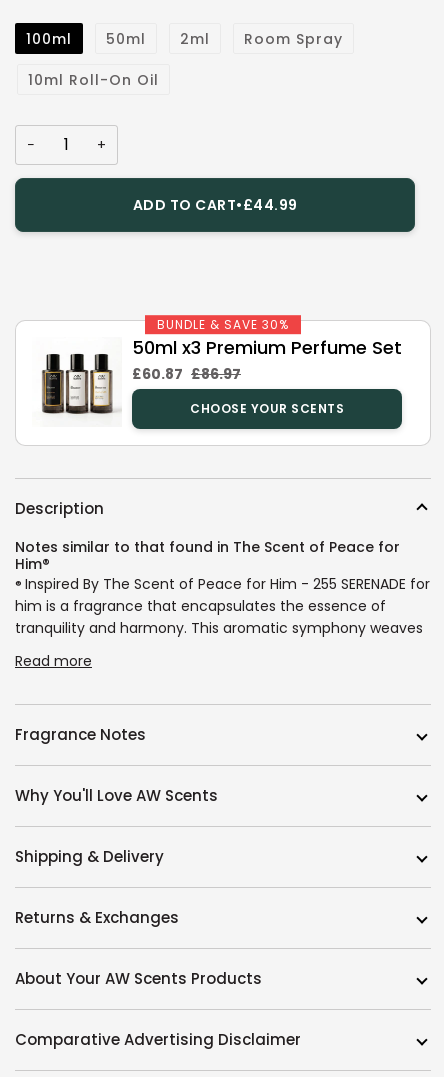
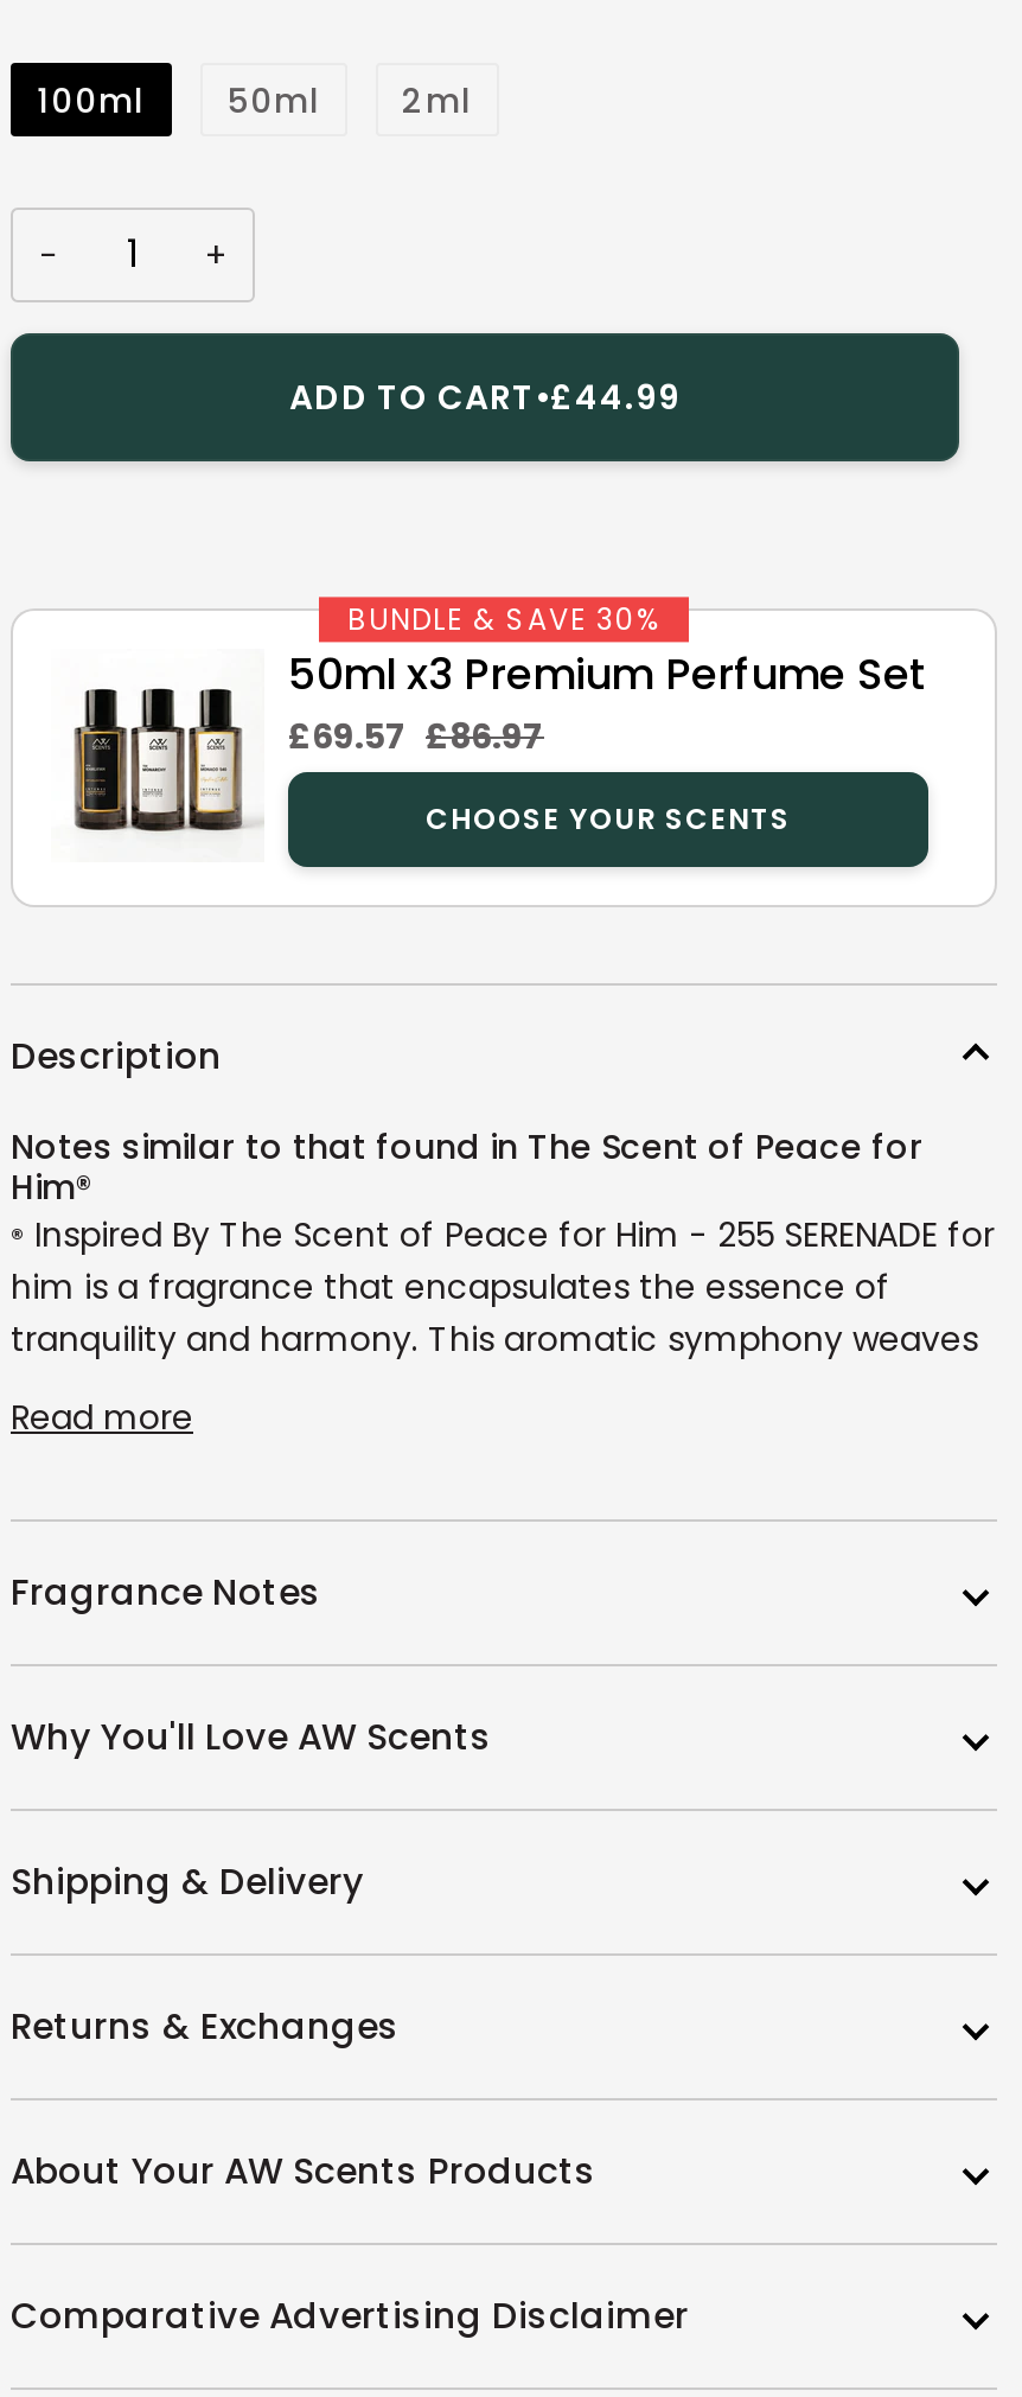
- Room Spray
- 10ml Roll-On Oil

- £60.87 £86.97
+ £69.57 £86.97
